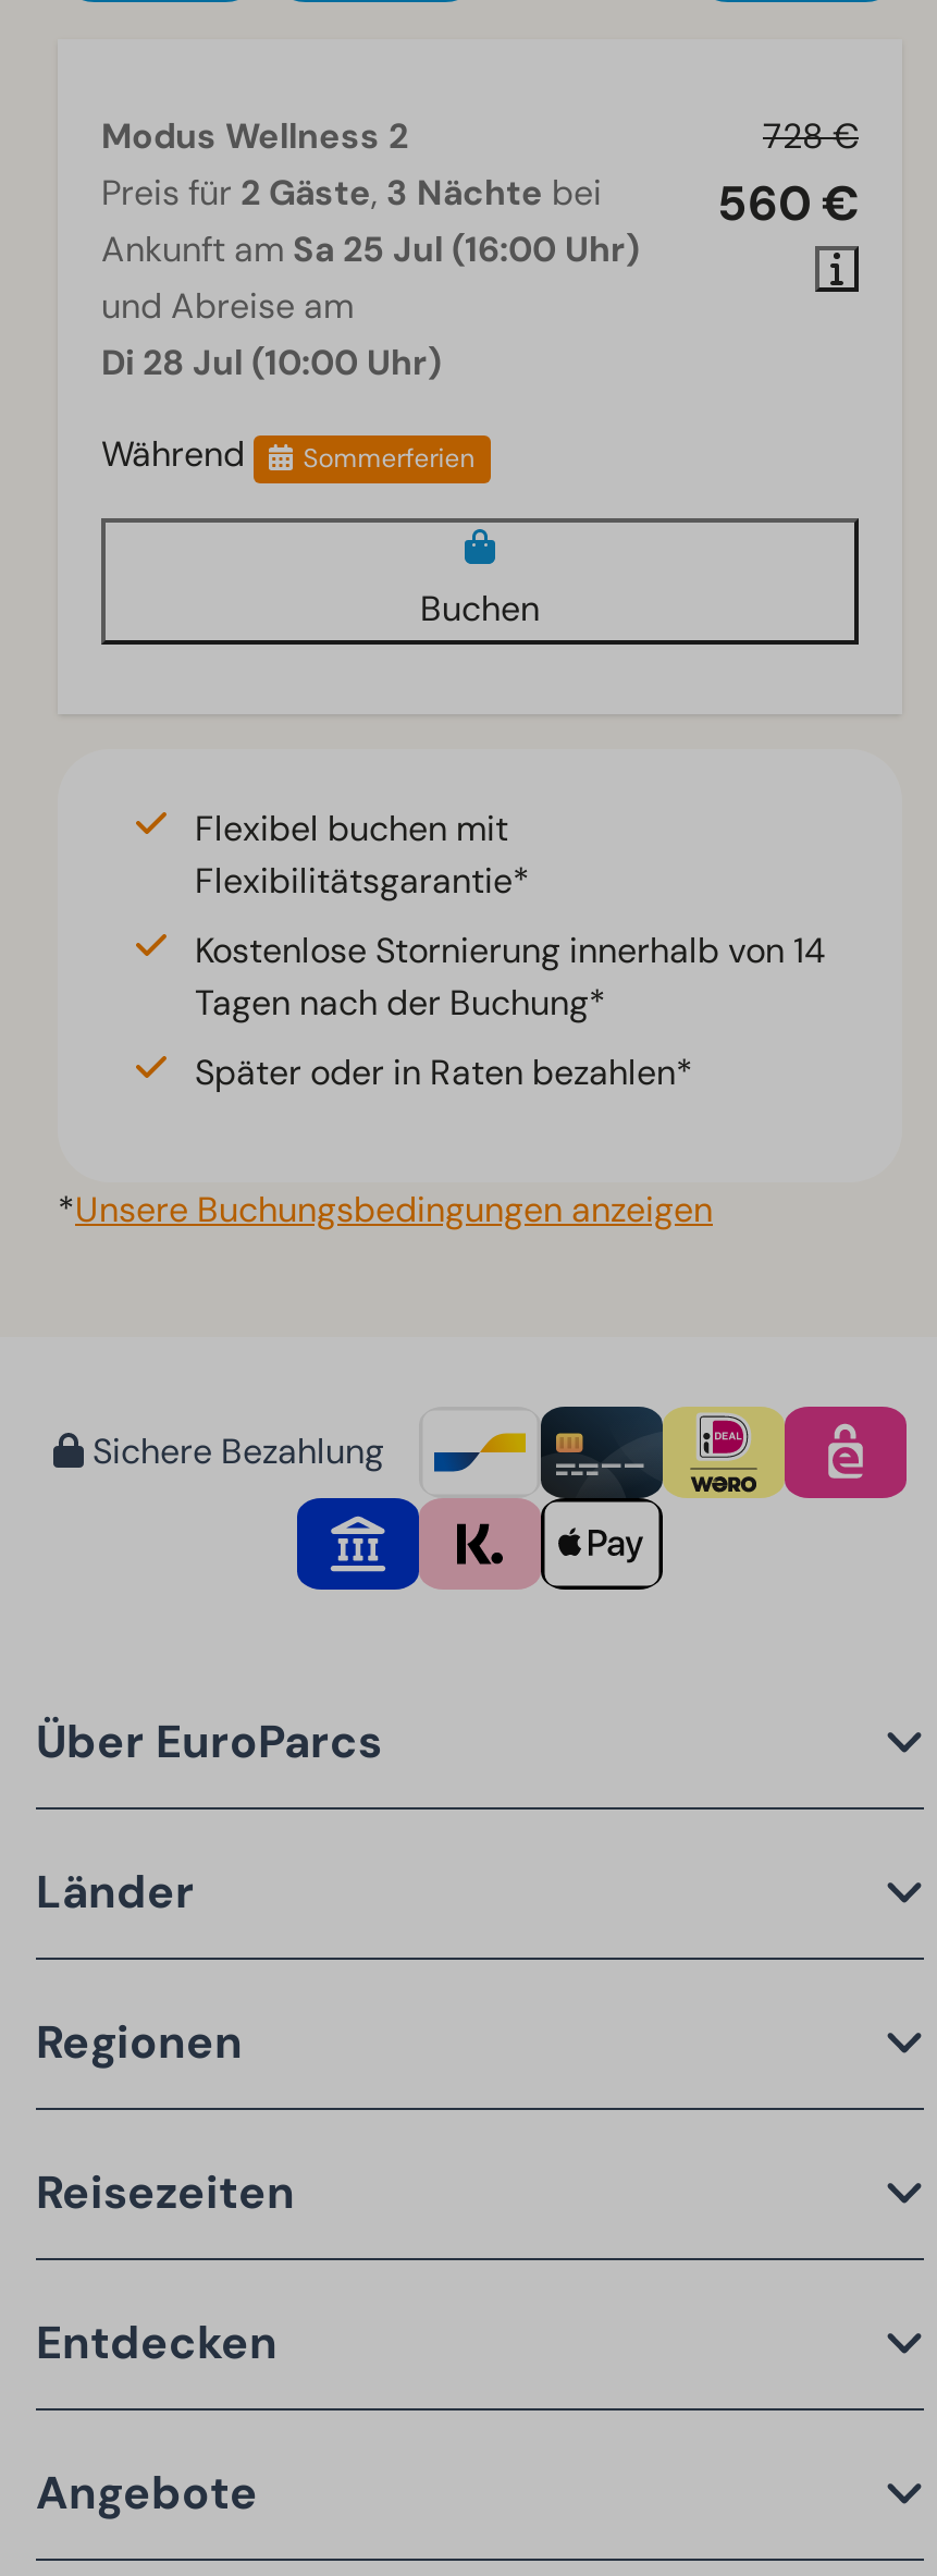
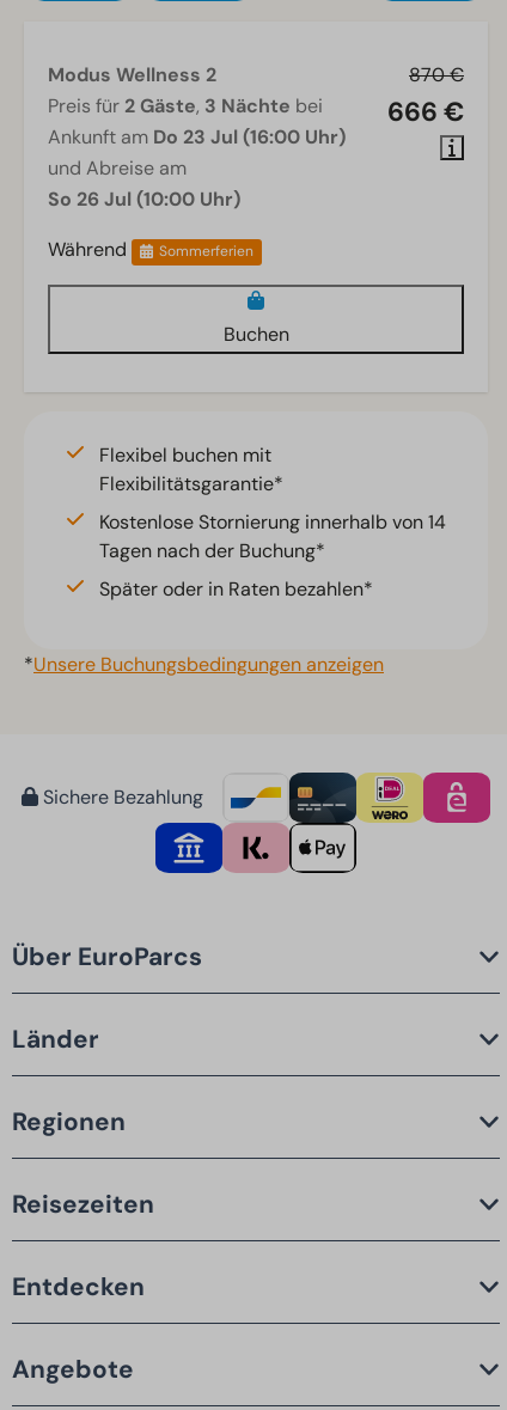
- 728 €
+ 870 €

- 560 €
+ 666 €

- Ankunft am Sa 25 Jul (16:00 Uhr)
+ Ankunft am Do 23 Jul (16:00 Uhr)

- Di 28 Jul (10:00 Uhr)
+ So 26 Jul (10:00 Uhr)
